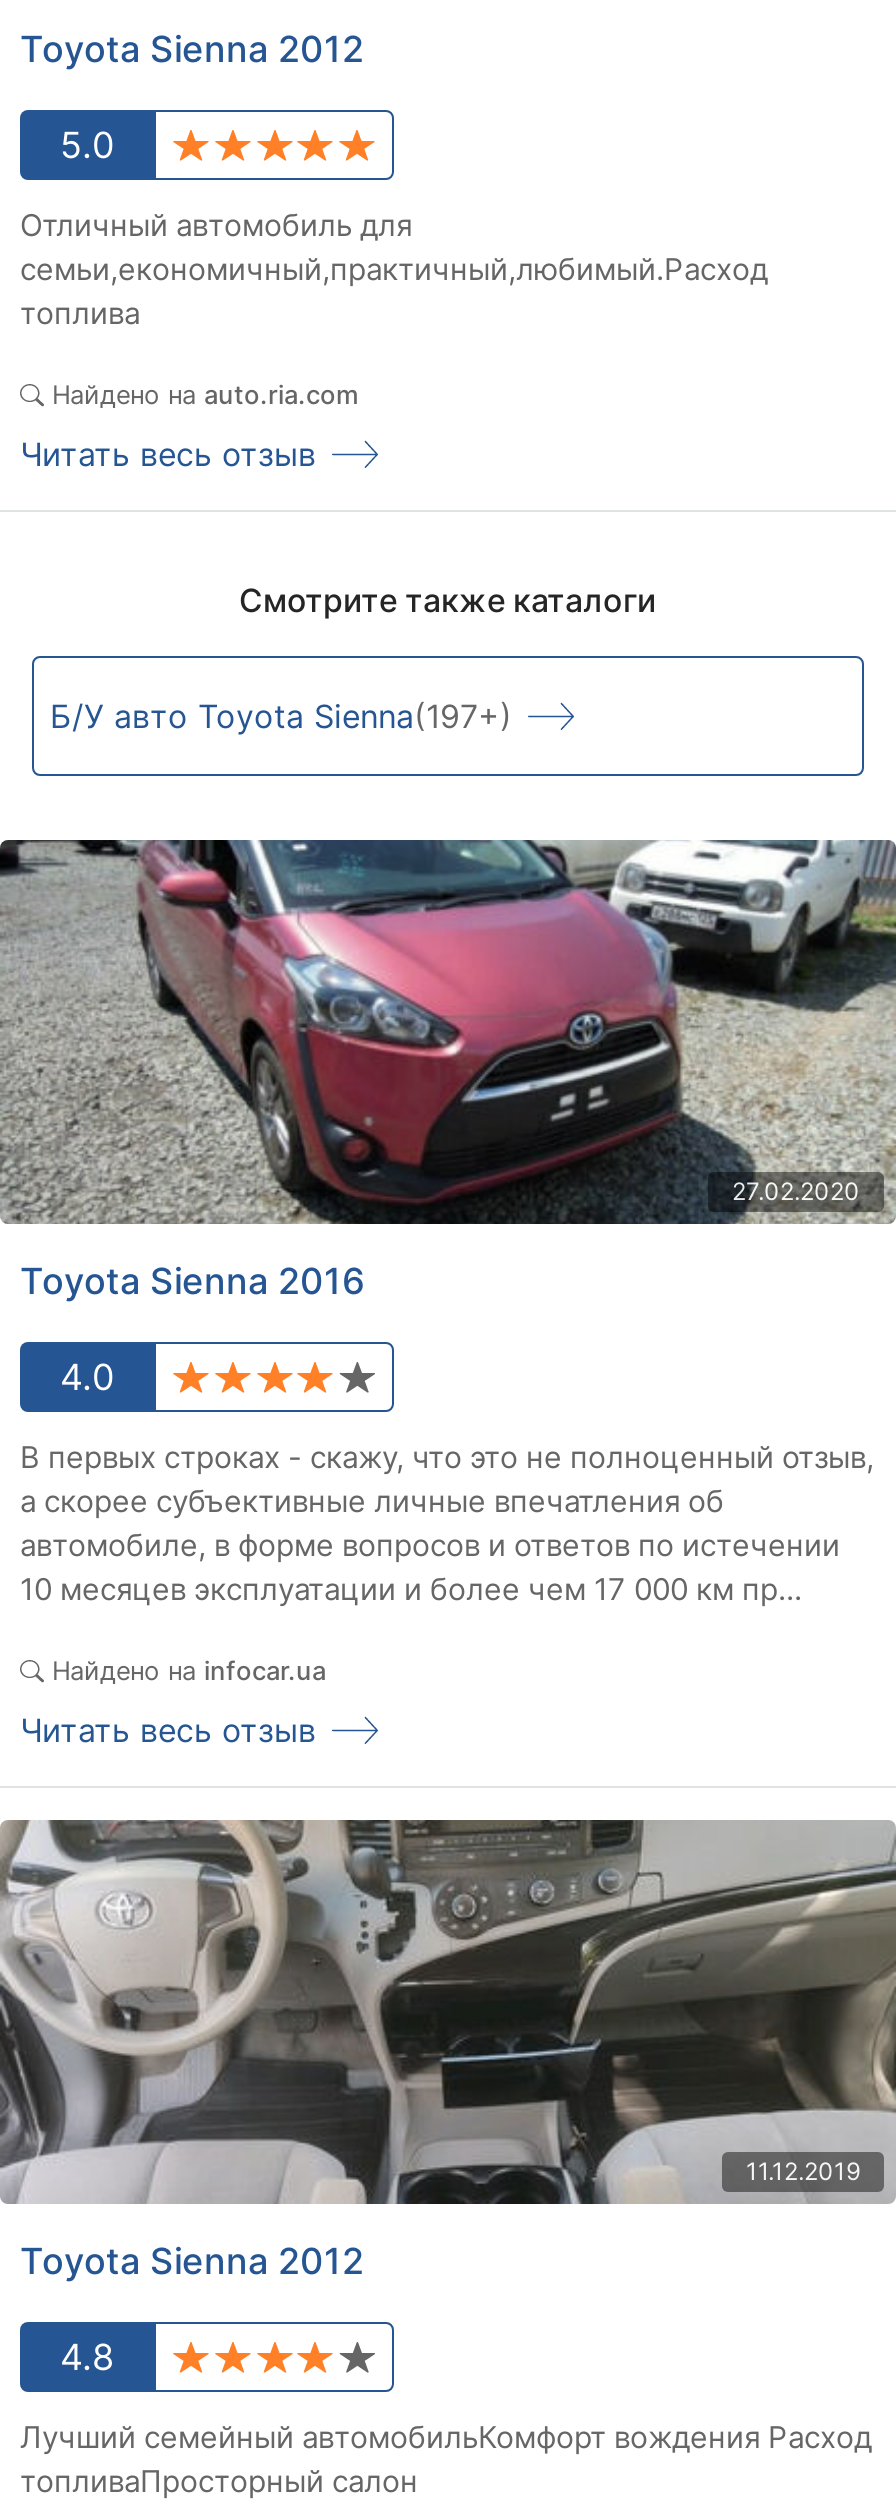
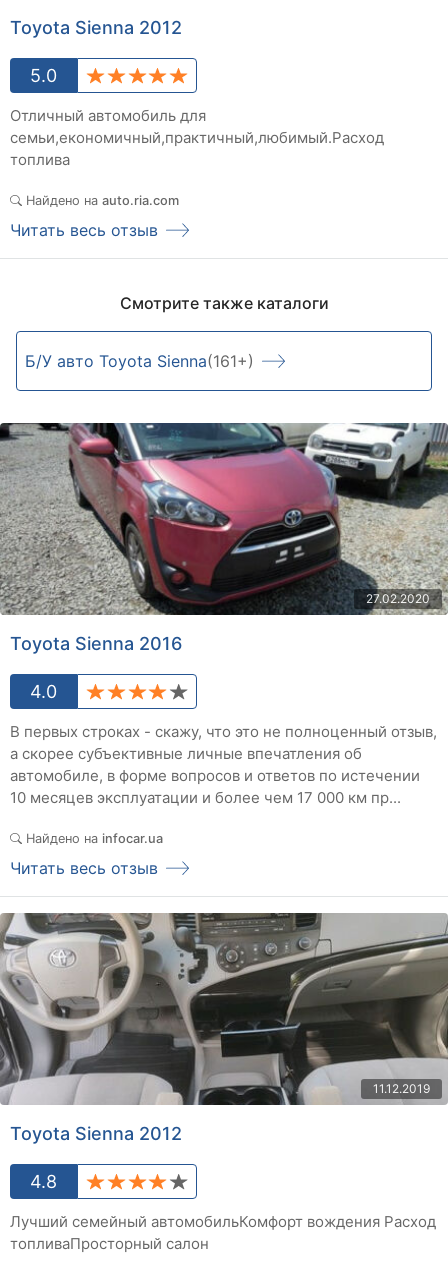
- Б/У авто Toyota Sienna(197+)
+ Б/У авто Toyota Sienna(161+)
